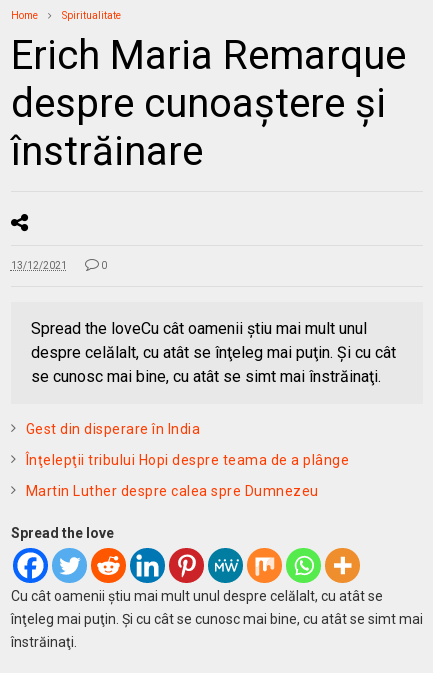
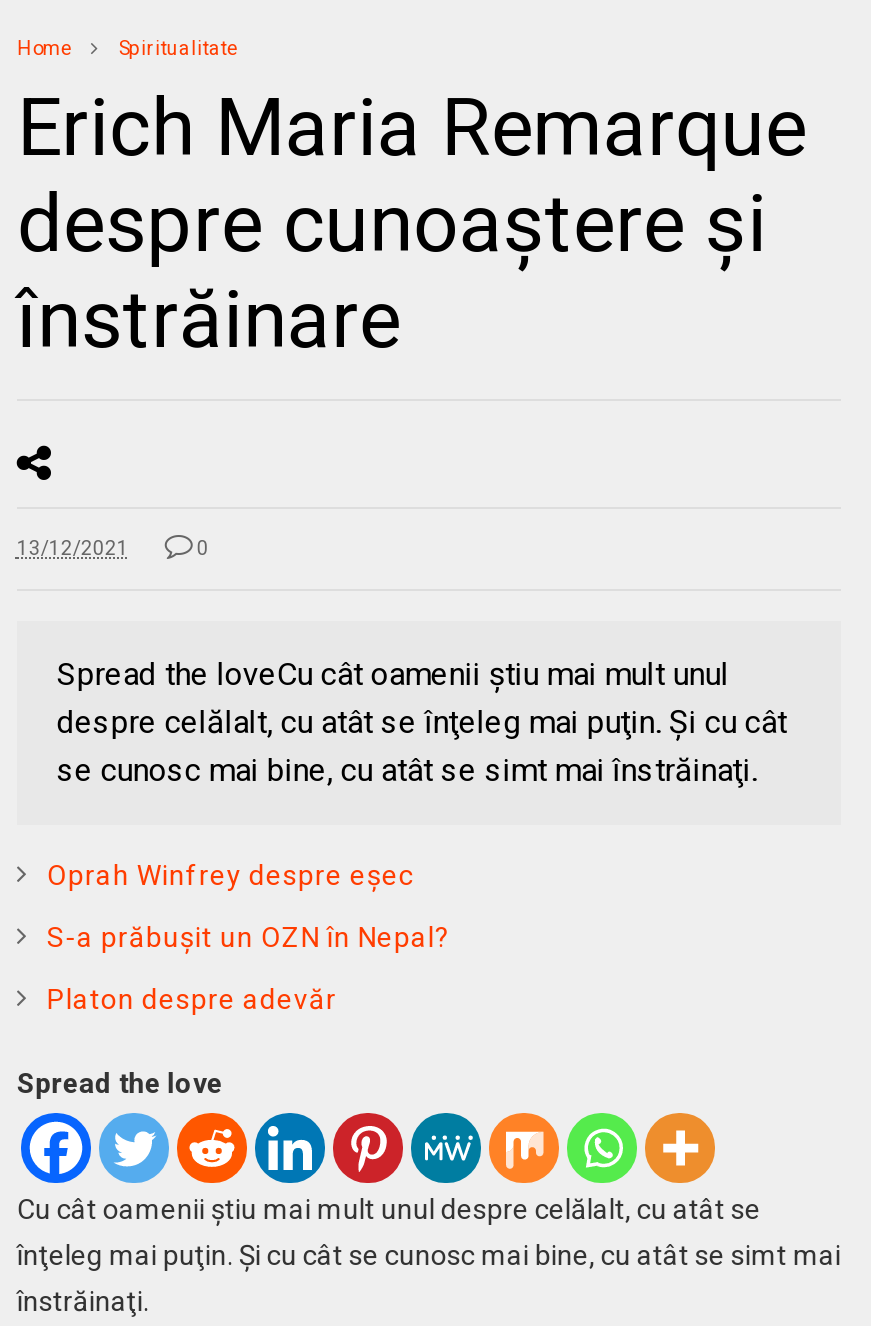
- Gest din disperare în India
+ Oprah Winfrey despre eşec

- Înţelepţii tribului Hopi despre teama de a plânge
+ S-a prăbuşit un OZN în Nepal?

- Martin Luther despre calea spre Dumnezeu
+ Platon despre adevăr
